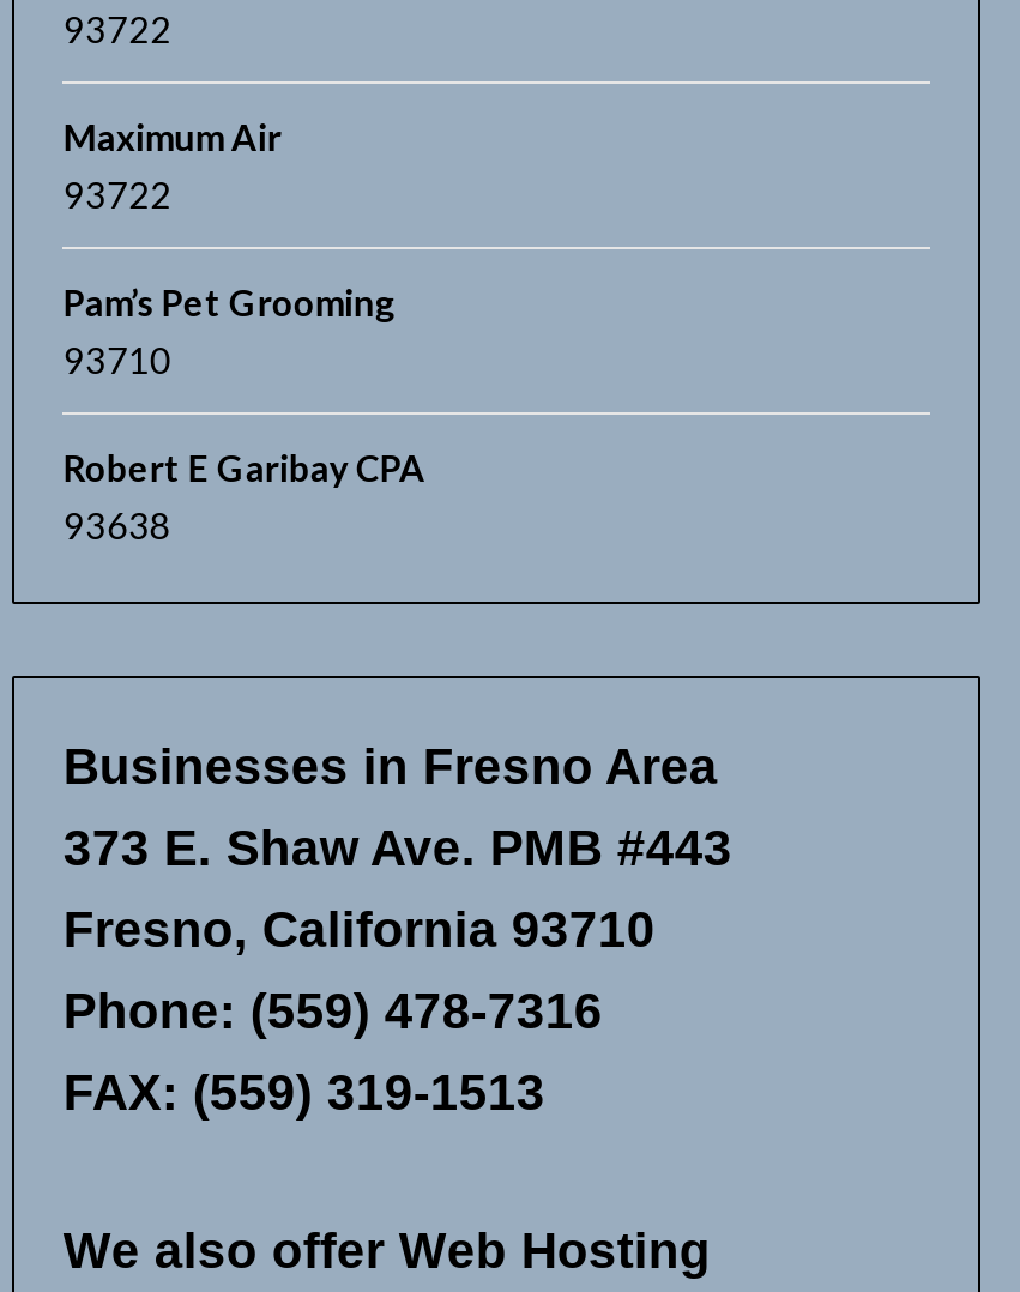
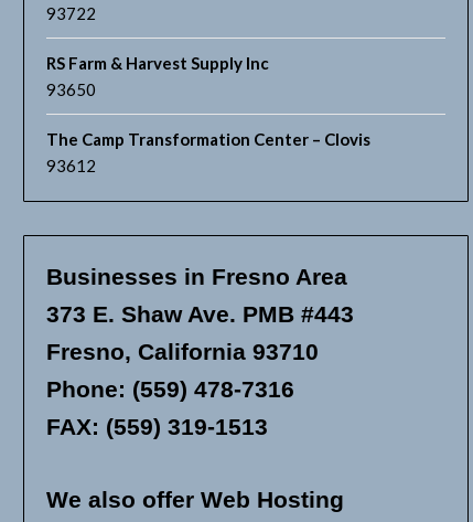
- Maximum Air
- 93722
- Pam’s Pet Grooming
- 93710
- Robert E Garibay CPA
- 93638
+ RS Farm & Harvest Supply Inc
+ 93650
+ The Camp Transformation Center – Clovis
+ 93612
